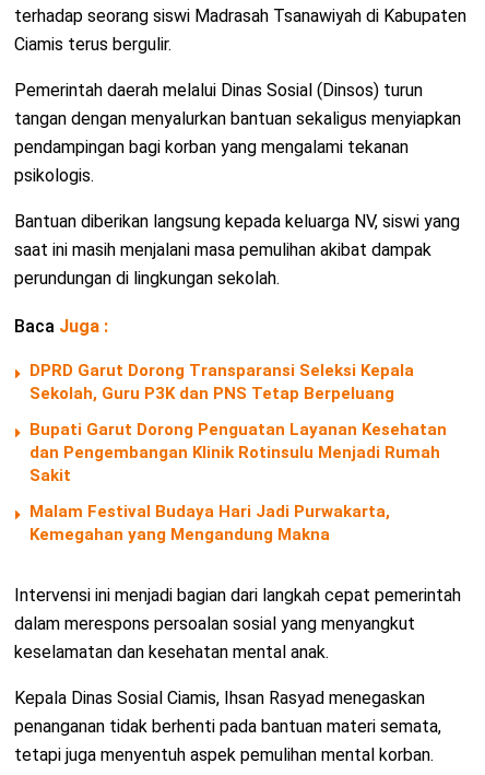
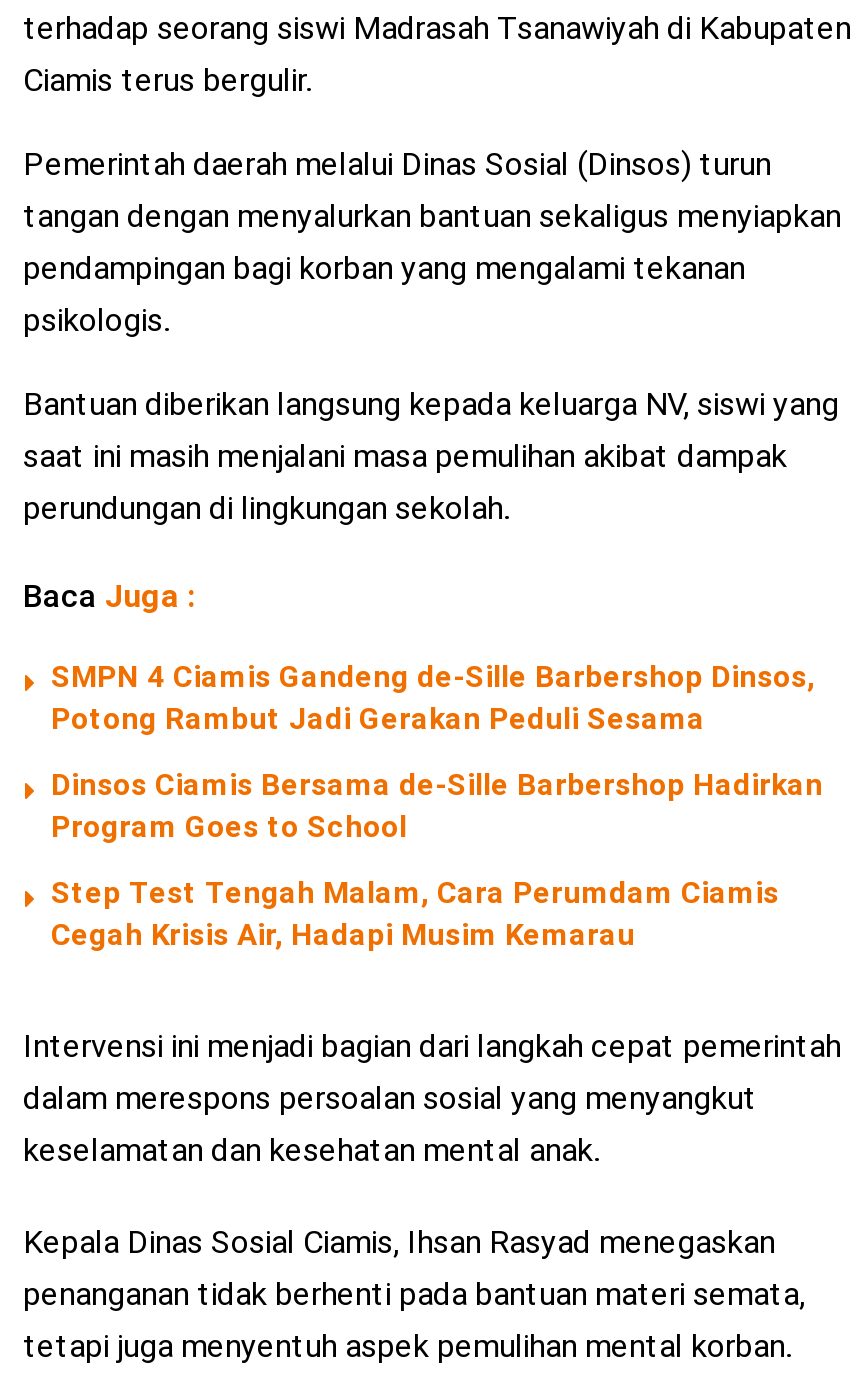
- DPRD Garut Dorong Transparansi Seleksi Kepala
- Sekolah, Guru P3K dan PNS Tetap Berpeluang
+ SMPN 4 Ciamis Gandeng de-Sille Barbershop Dinsos,
+ Potong Rambut Jadi Gerakan Peduli Sesama

- Bupati Garut Dorong Penguatan Layanan Kesehatan
- dan Pengembangan Klinik Rotinsulu Menjadi Rumah
- Sakit
+ Dinsos Ciamis Bersama de-Sille Barbershop Hadirkan
+ Program Goes to School

- Malam Festival Budaya Hari Jadi Purwakarta,
- Kemegahan yang Mengandung Makna
+ Step Test Tengah Malam, Cara Perumdam Ciamis
+ Cegah Krisis Air, Hadapi Musim Kemarau
